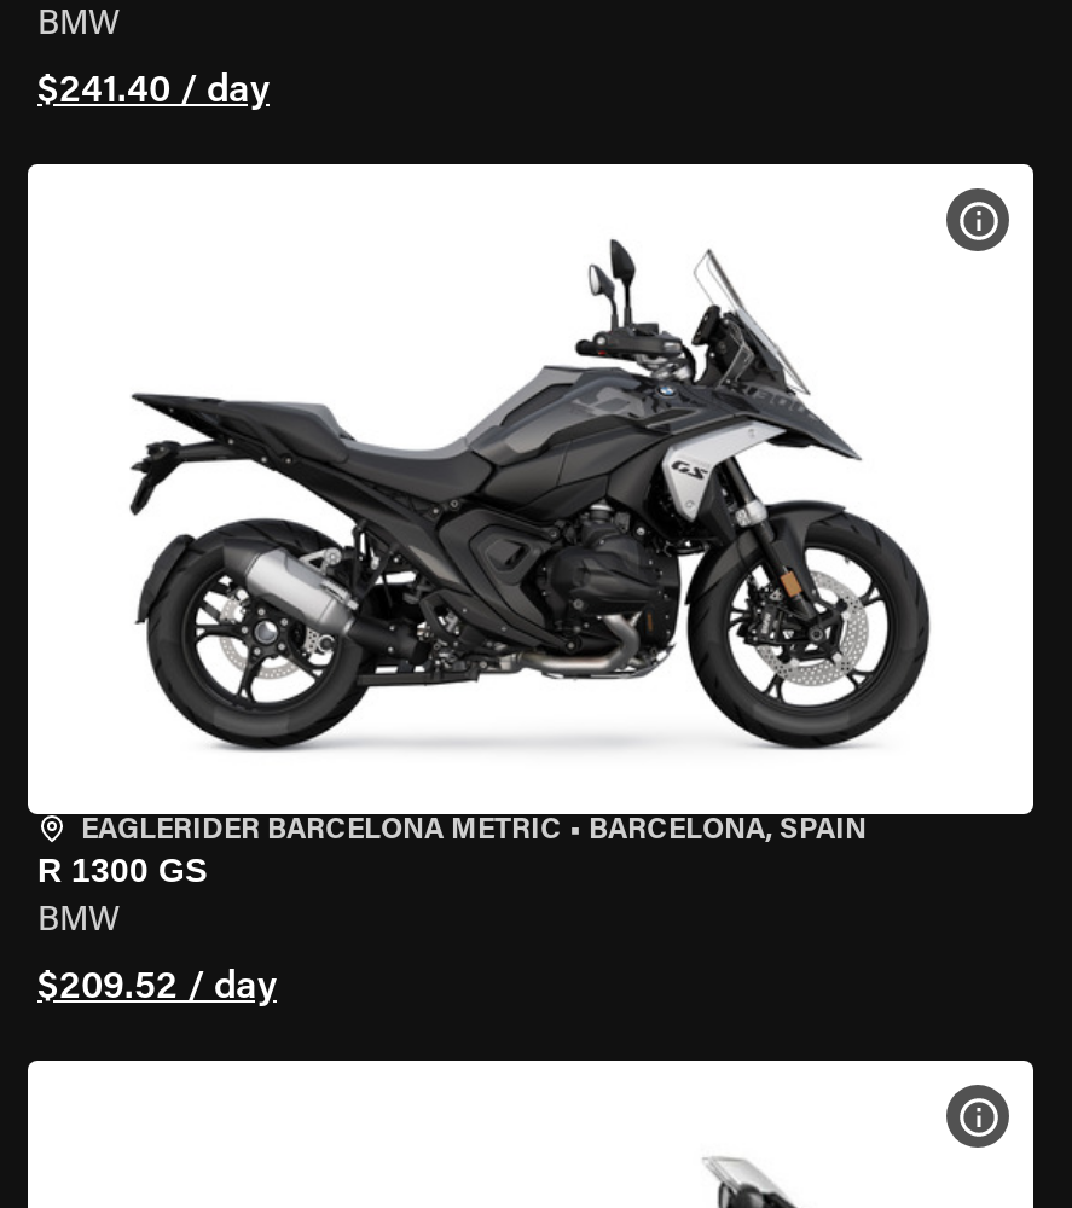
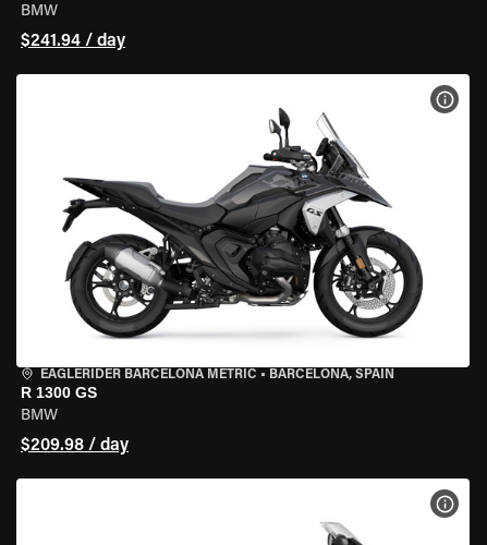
- $241.40 / day
+ $241.94 / day

- $209.52 / day
+ $209.98 / day
